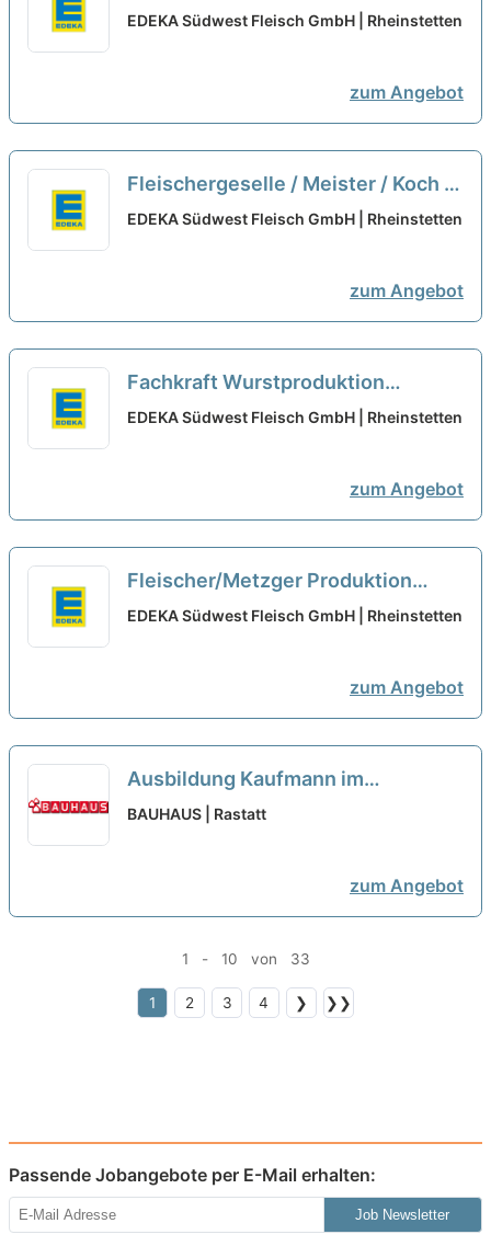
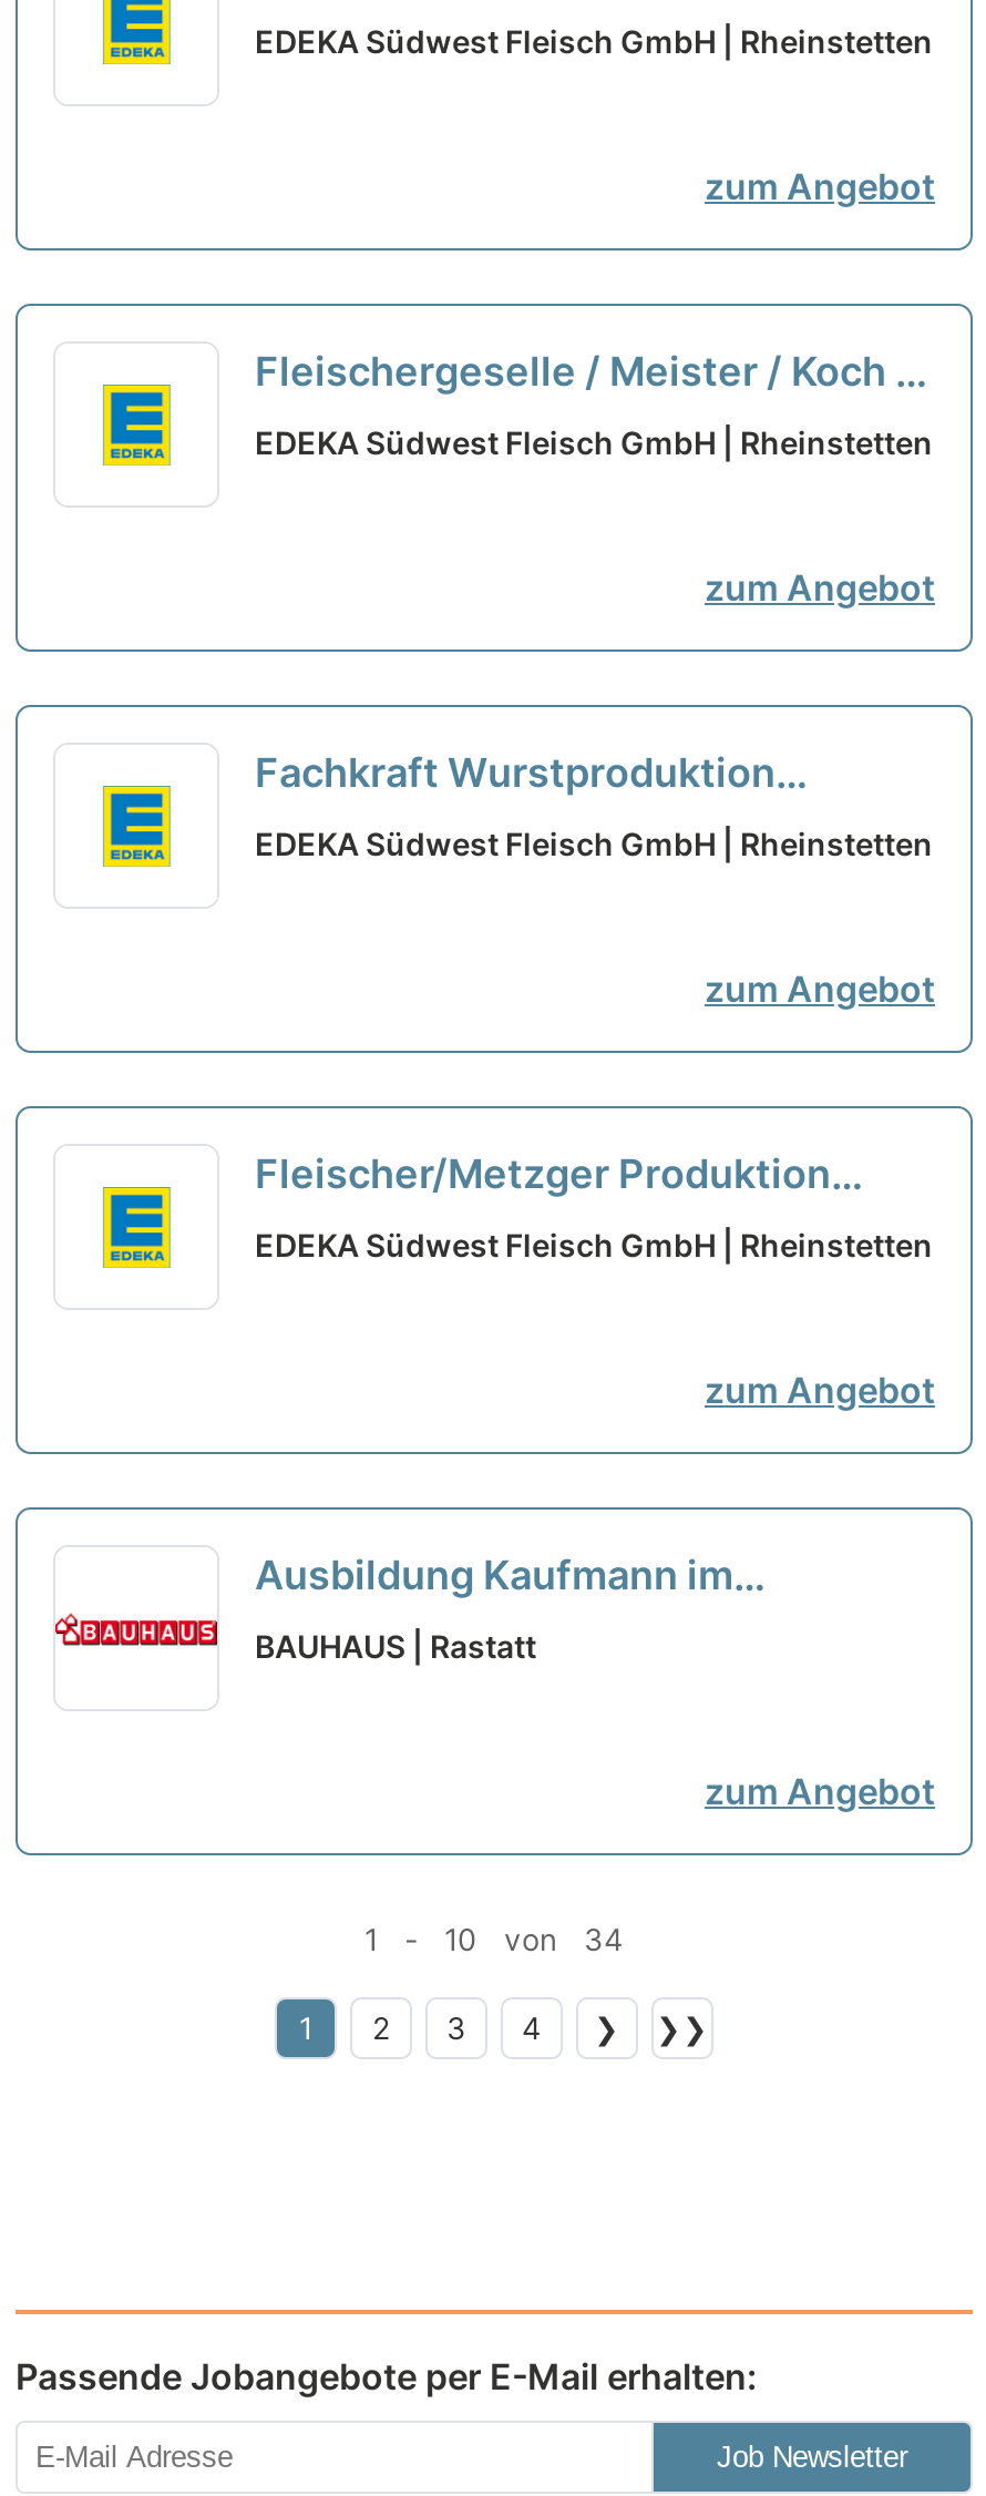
- 1 - 10 von 33
+ 1 - 10 von 34
